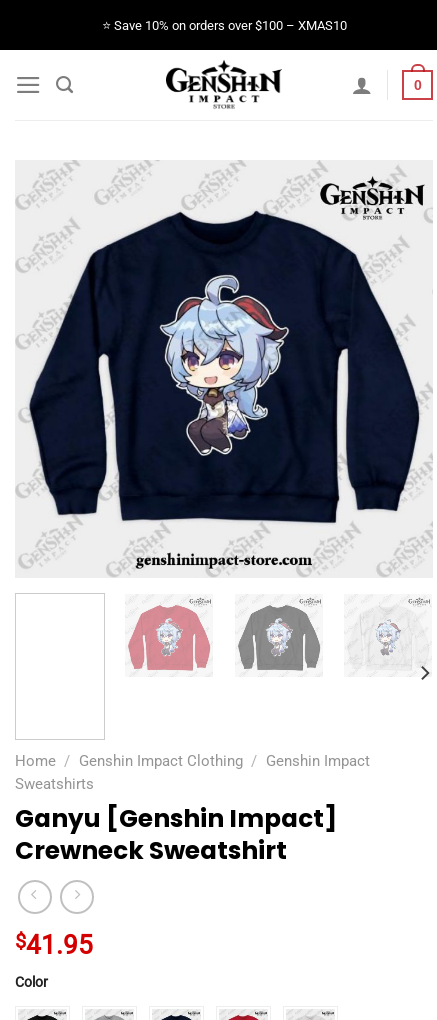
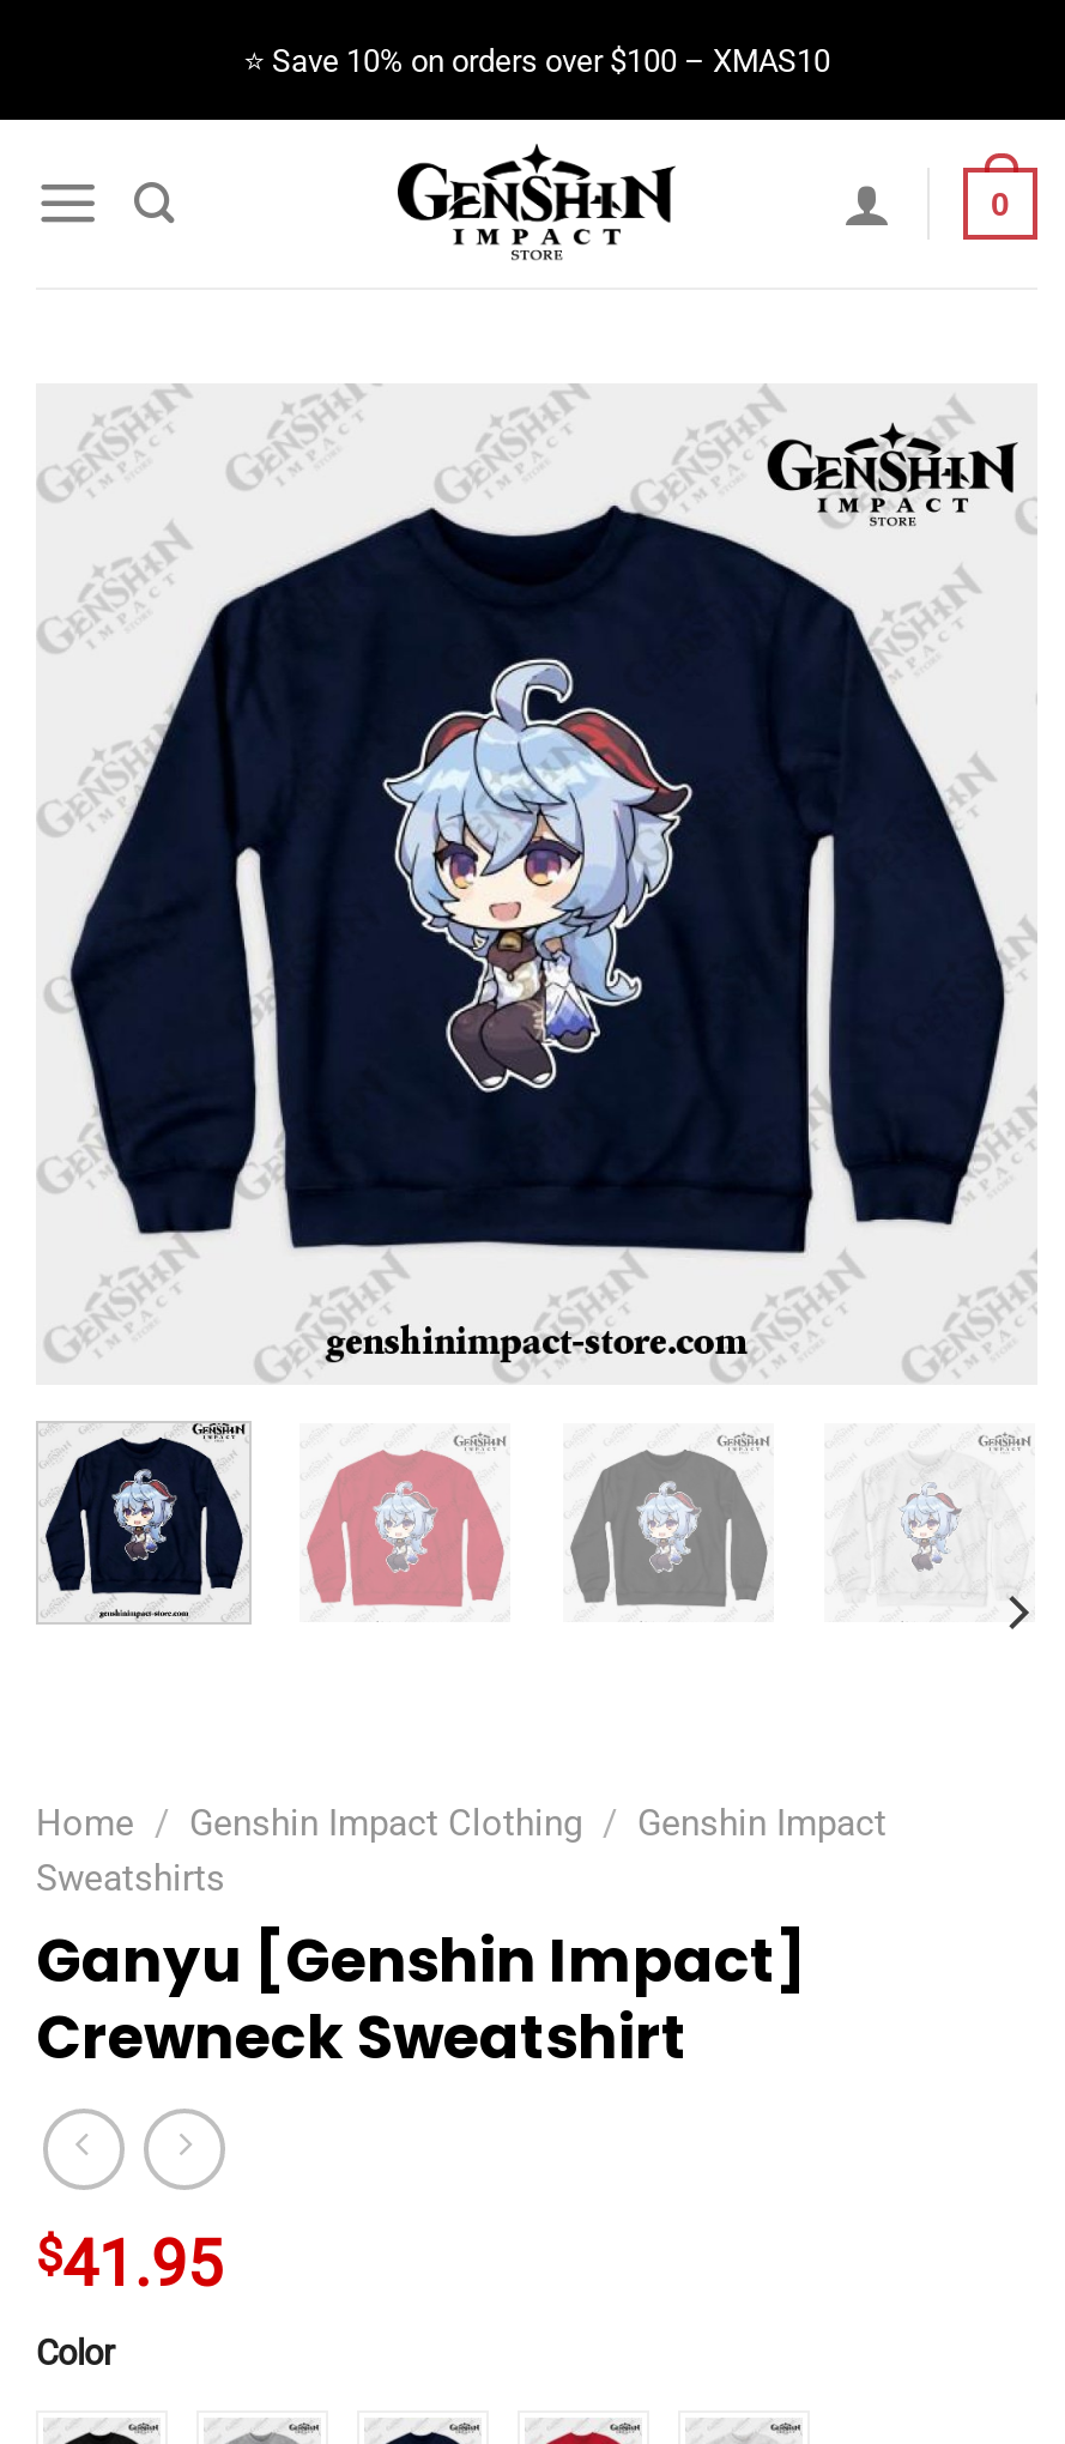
+ [image]
